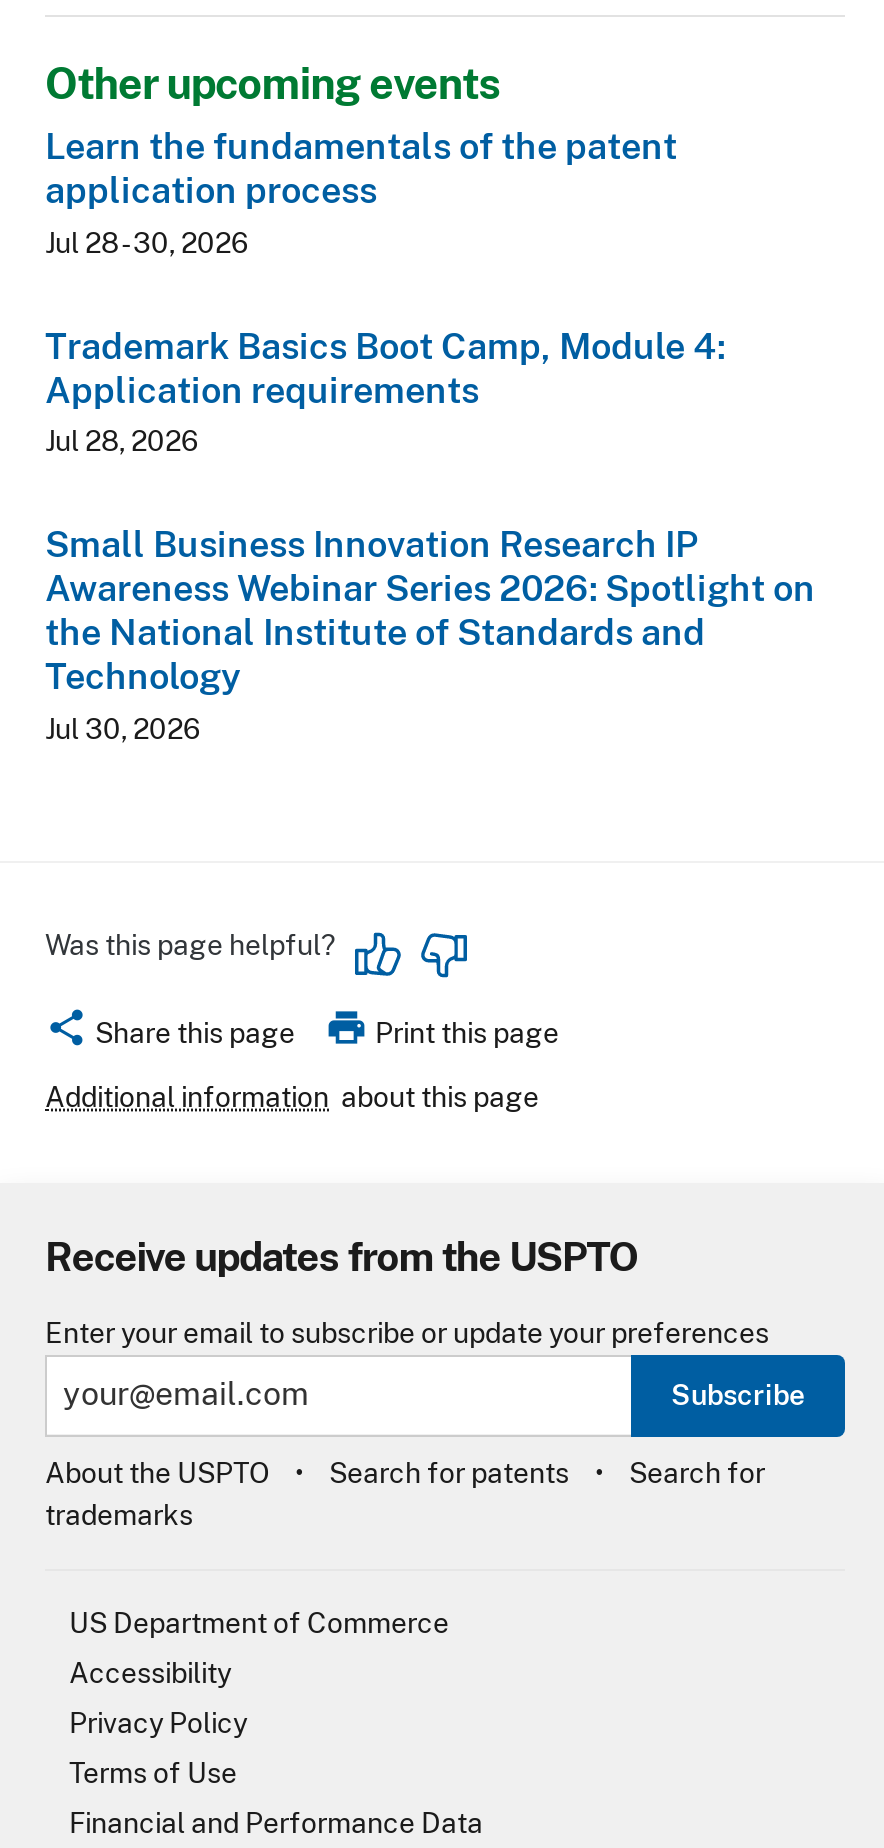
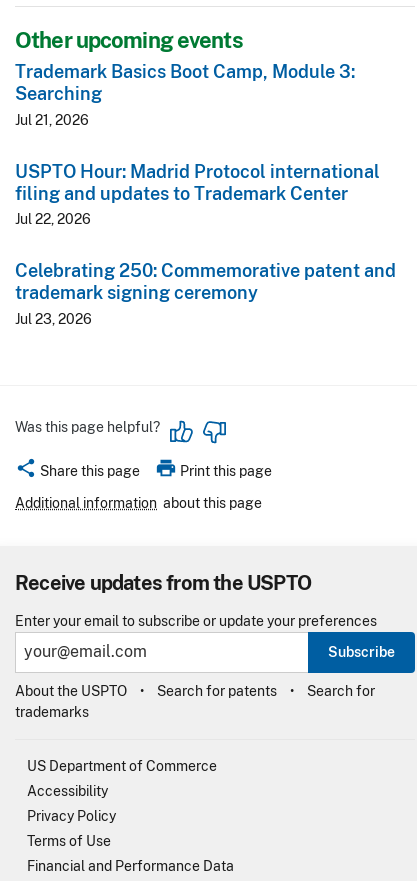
- Learn the fundamentals of the patent
- application process
- Jul 28 - 30, 2026
+ Trademark Basics Boot Camp, Module 3:
+ Searching
+ Jul 21, 2026

- Trademark Basics Boot Camp, Module 4:
- Application requirements
- Jul 28, 2026
+ USPTO Hour: Madrid Protocol international
+ filing and updates to Trademark Center
+ Jul 22, 2026

- Small Business Innovation Research IP
- Awareness Webinar Series 2026: Spotlight on
- the National Institute of Standards and
- Technology
- Jul 30, 2026
+ Celebrating 250: Commemorative patent and
+ trademark signing ceremony
+ Jul 23, 2026
